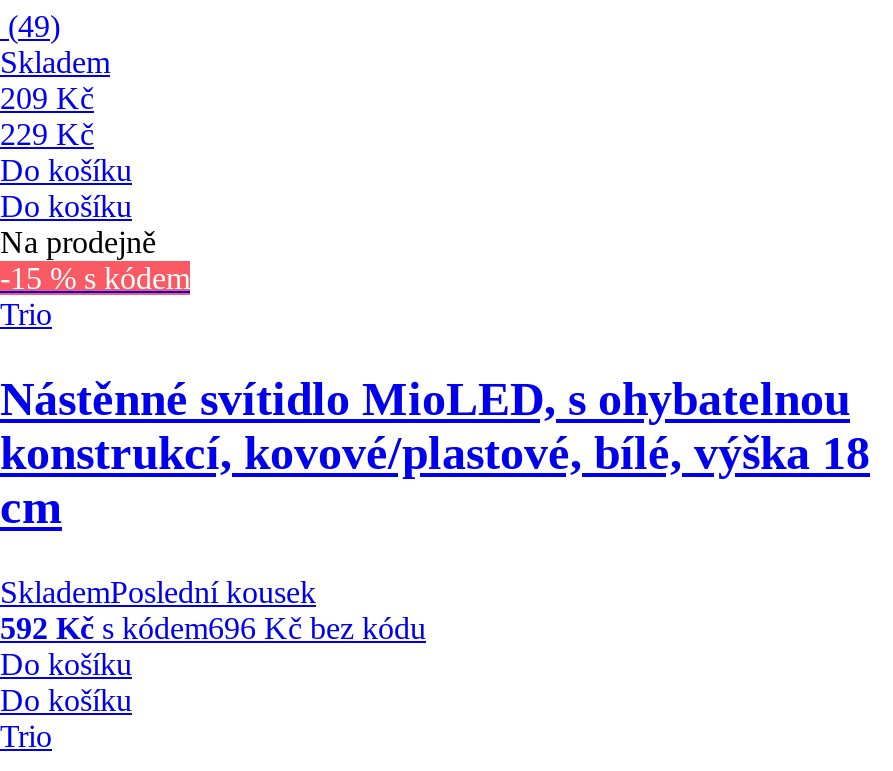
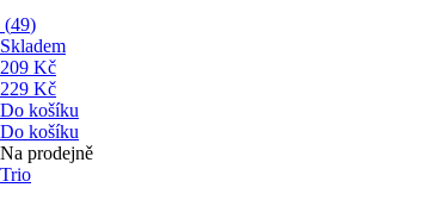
- -15 % s kódem
- Trio
- Nástěnné svítidlo MioLED, s ohybatelnou
- konstrukcí, kovové/plastové, bílé, výška 18
- cm
- SklademPoslední kousek
- 592 Kč s kódem696 Kč bez kódu
- Do košíku
- Do košíku
